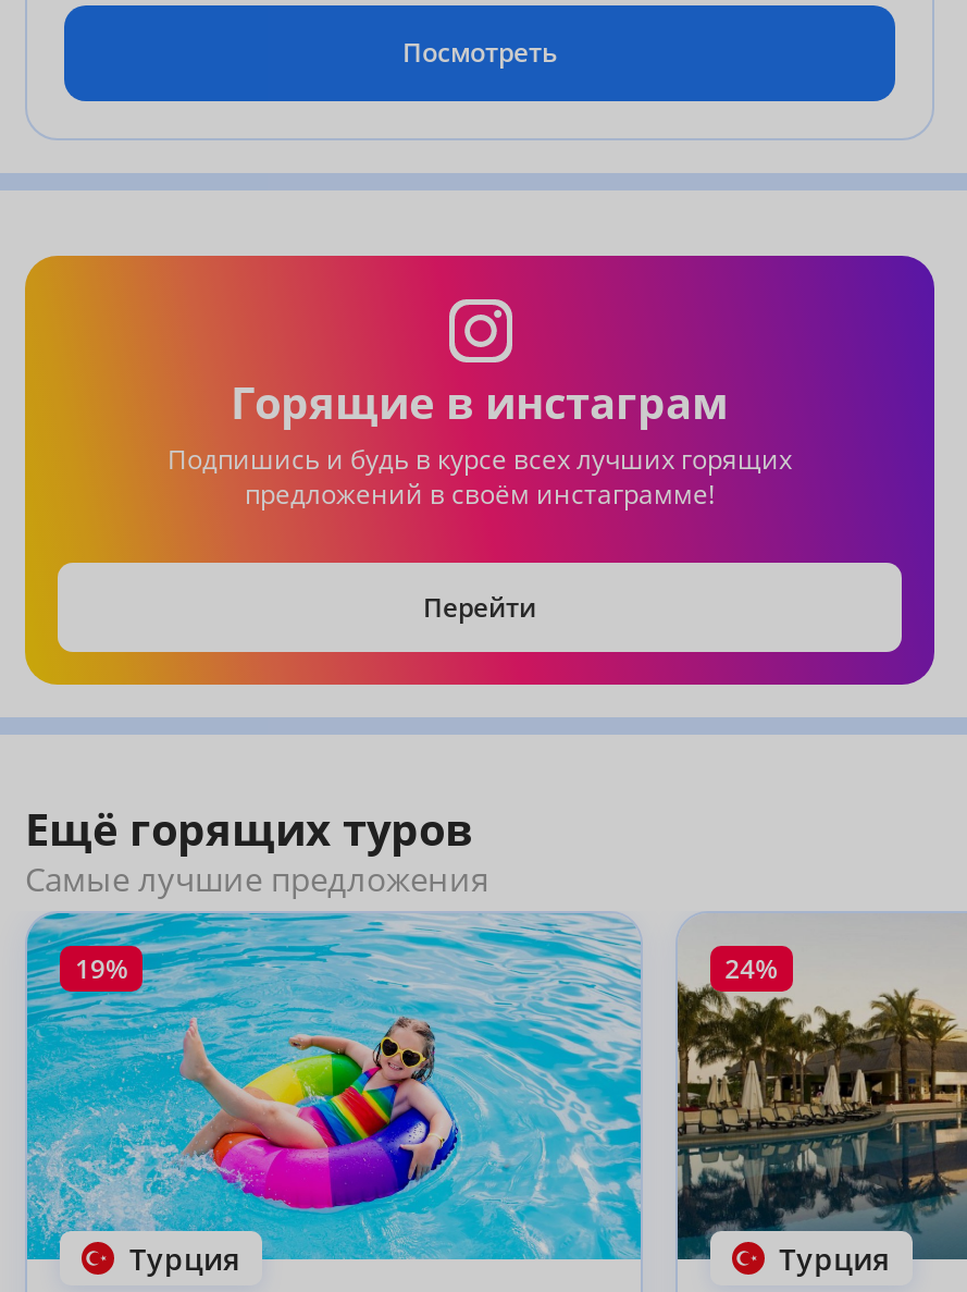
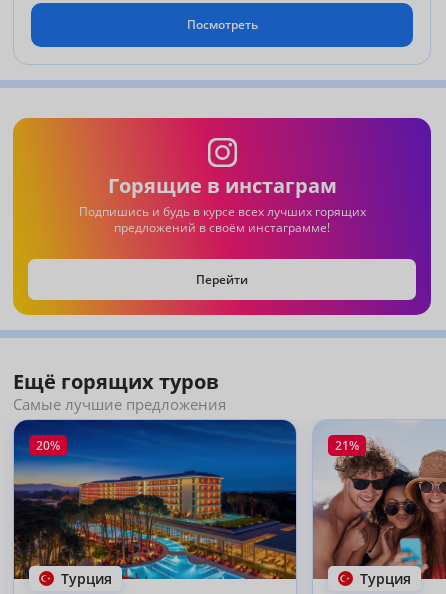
- [image]
- 19%
+ [image]
+ 20%

- [image]
- 24%
+ [image]
+ 21%
